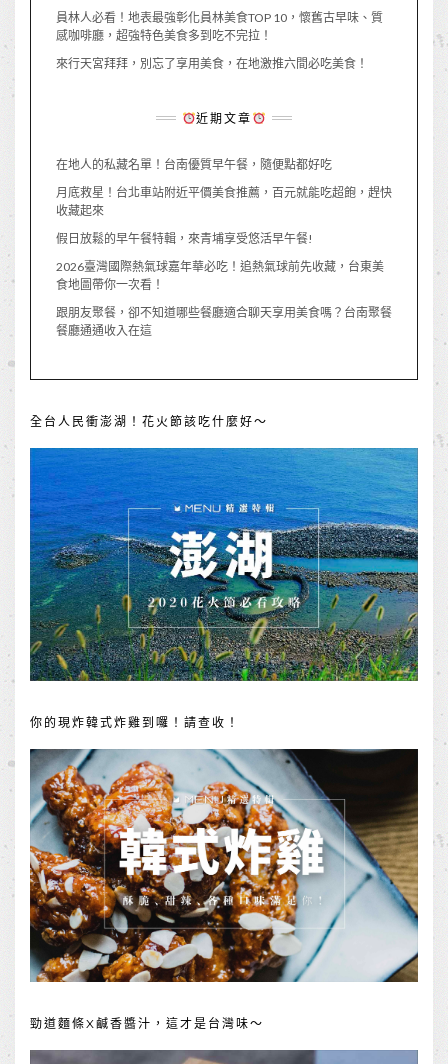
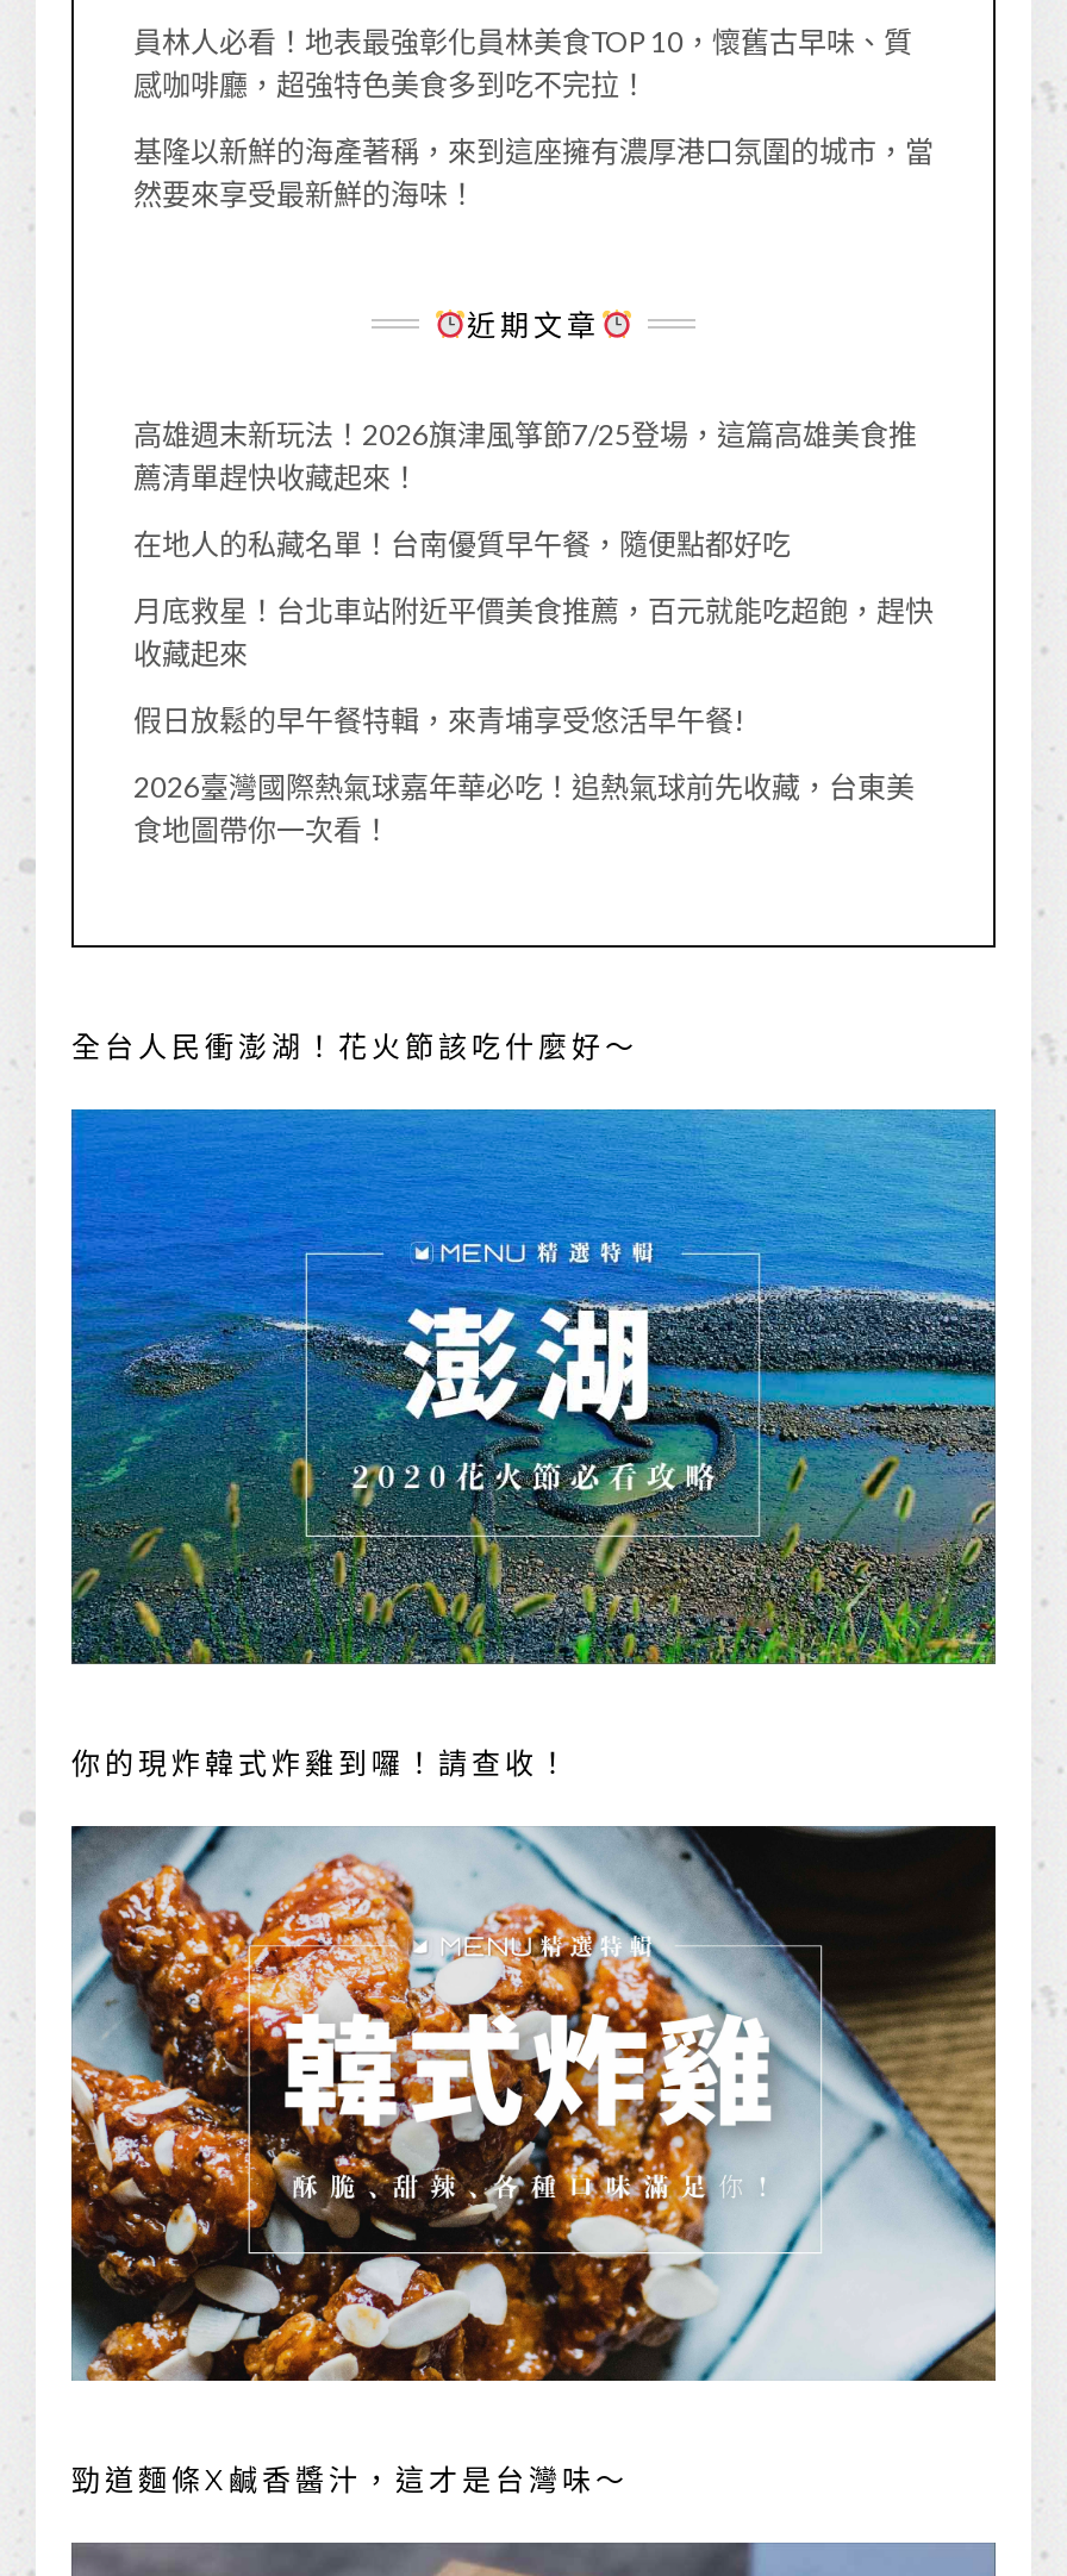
- 來行天宮拜拜，別忘了享用美食，在地激推六間必吃美食！
+ 基隆以新鮮的海產著稱，來到這座擁有濃厚港口氛圍的城市，當
+ 然要來享受最新鮮的海味！

+ 高雄週末新玩法！2026旗津風箏節7/25登場，這篇高雄美食推
+ 薦清單趕快收藏起來！

moved down: 在地人的私藏名單！台南優質早午餐，隨便點都好吃 | 月底救星！台北車站附近平價美食推薦，百元就能吃超飽，趕快 | 收藏起來 | 假日放鬆的早午餐特輯，來青埔享受悠活早午餐! | 2026臺灣國際熱氣球嘉年華必吃！追熱氣球前先收藏，台東美 | 食地圖帶你一次看！

- 跟朋友聚餐，卻不知道哪些餐廳適合聊天享用美食嗎？台南聚餐
- 餐廳通通收入在這
